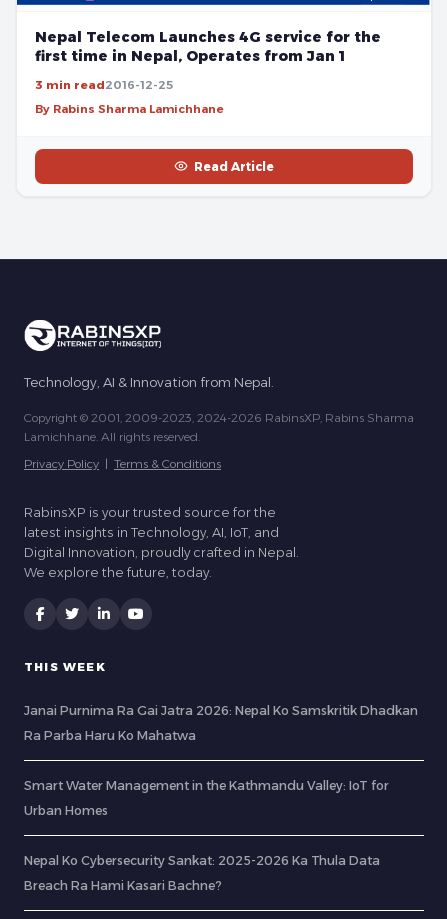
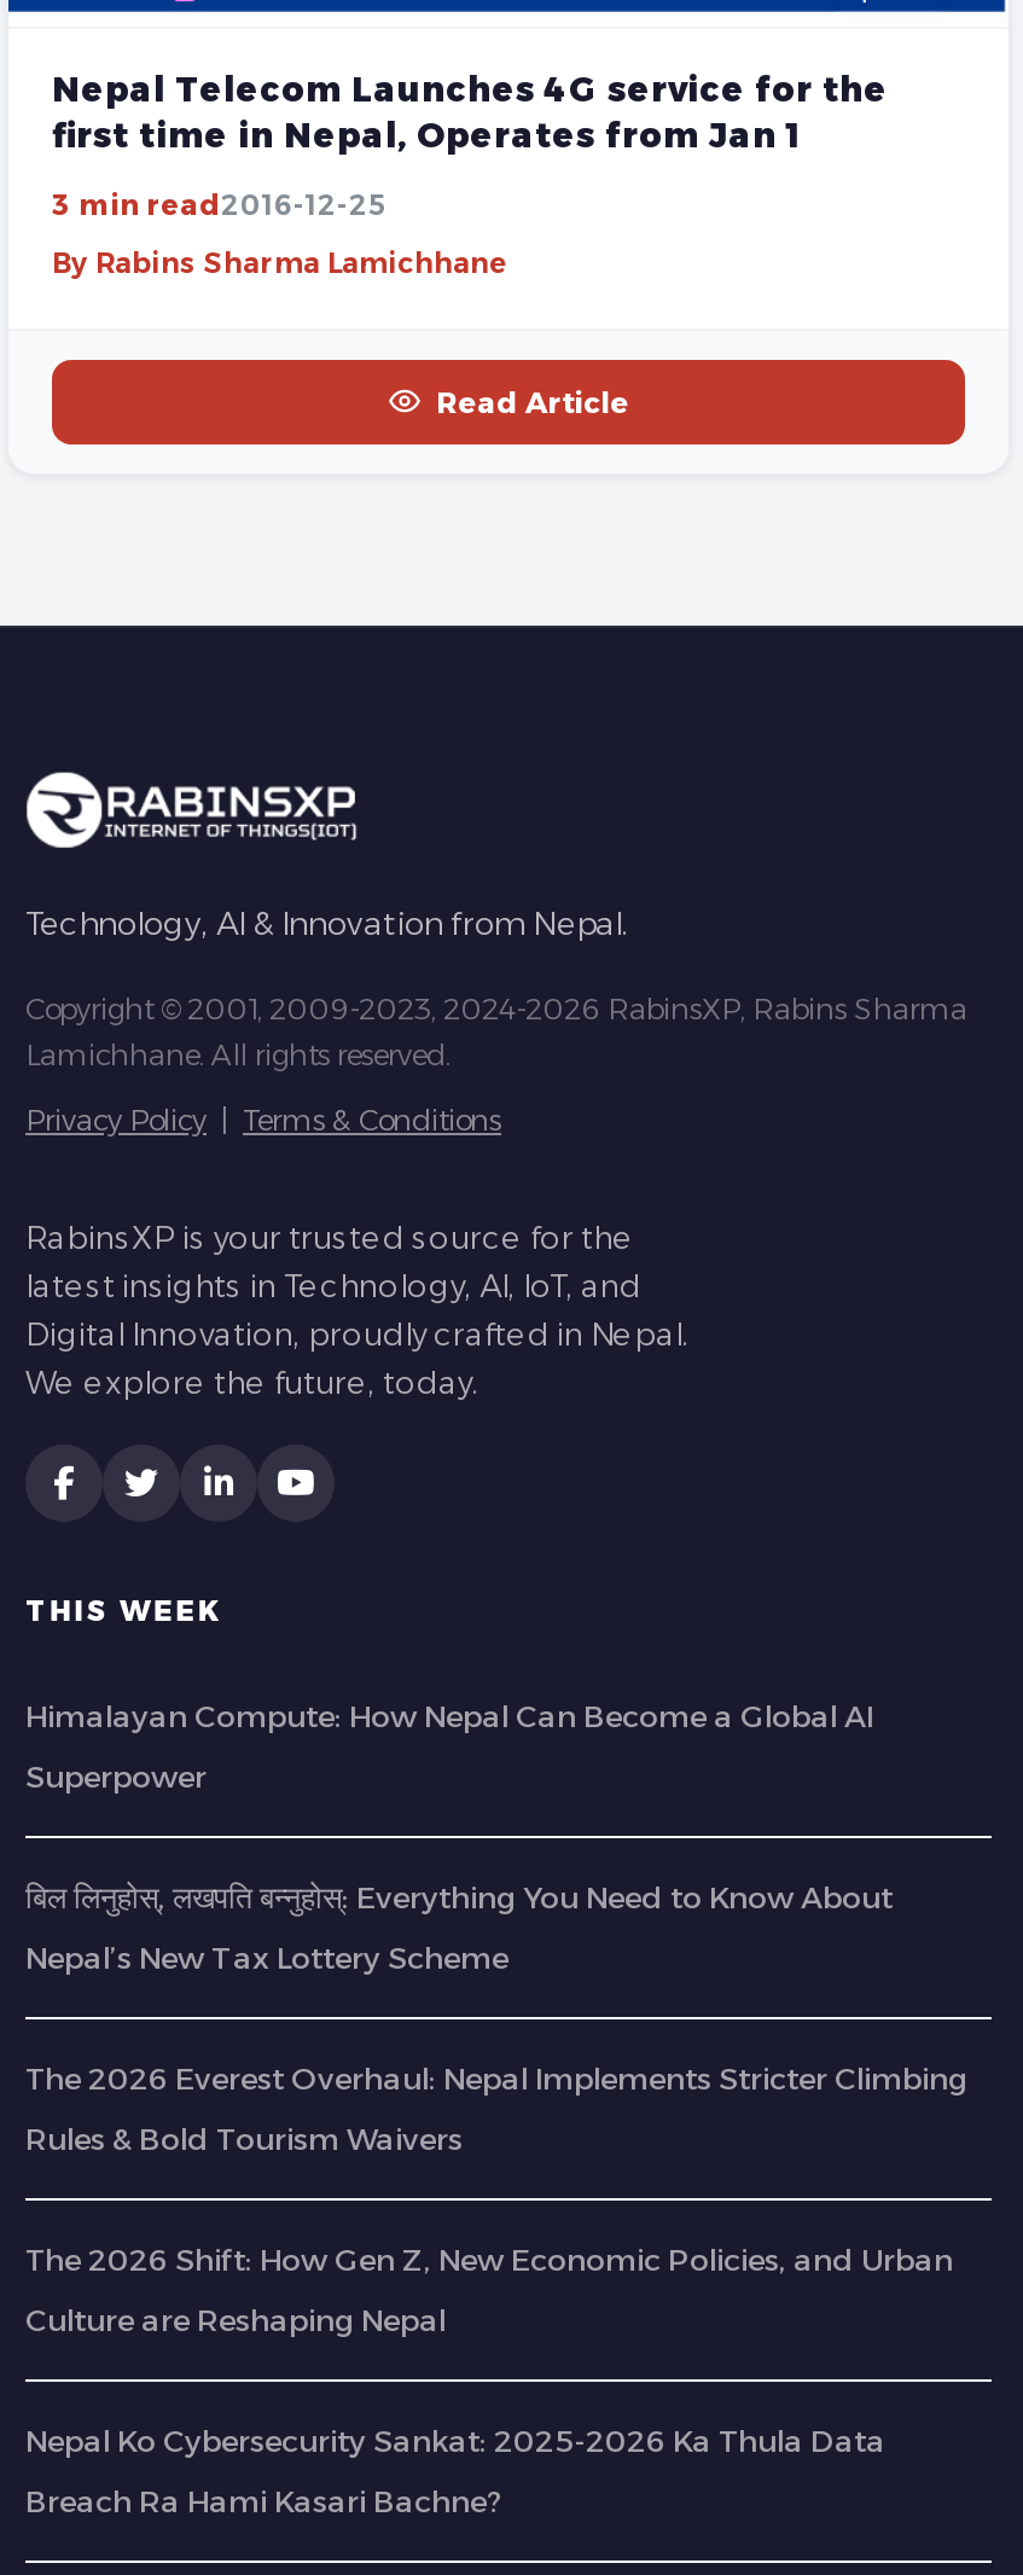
- Janai Purnima Ra Gai Jatra 2026: Nepal Ko Samskritik Dhadkan
- Ra Parba Haru Ko Mahatwa
- Smart Water Management in the Kathmandu Valley: IoT for
- Urban Homes
+ Himalayan Compute: How Nepal Can Become a Global AI
+ Superpower
+ बिल लिनुहोस्, लखपति बन्नुहोस्: Everything You Need to Know About
+ Nepal’s New Tax Lottery Scheme
+ The 2026 Everest Overhaul: Nepal Implements Stricter Climbing
+ Rules & Bold Tourism Waivers
+ The 2026 Shift: How Gen Z, New Economic Policies, and Urban
+ Culture are Reshaping Nepal
